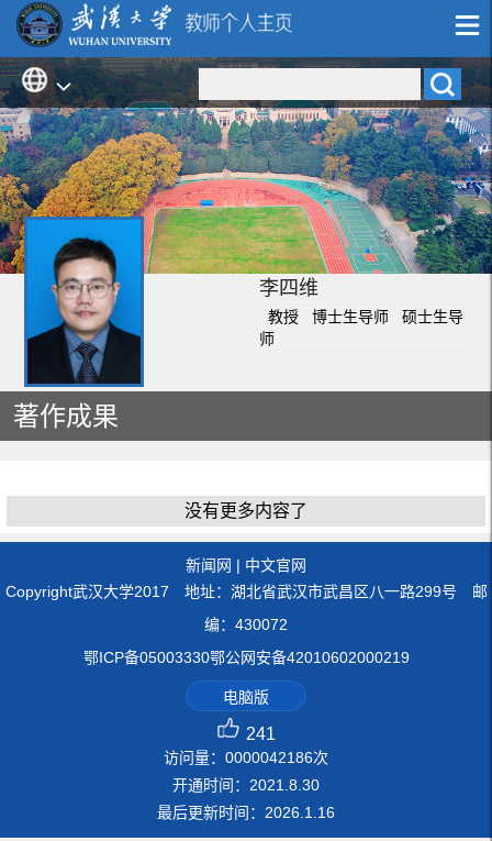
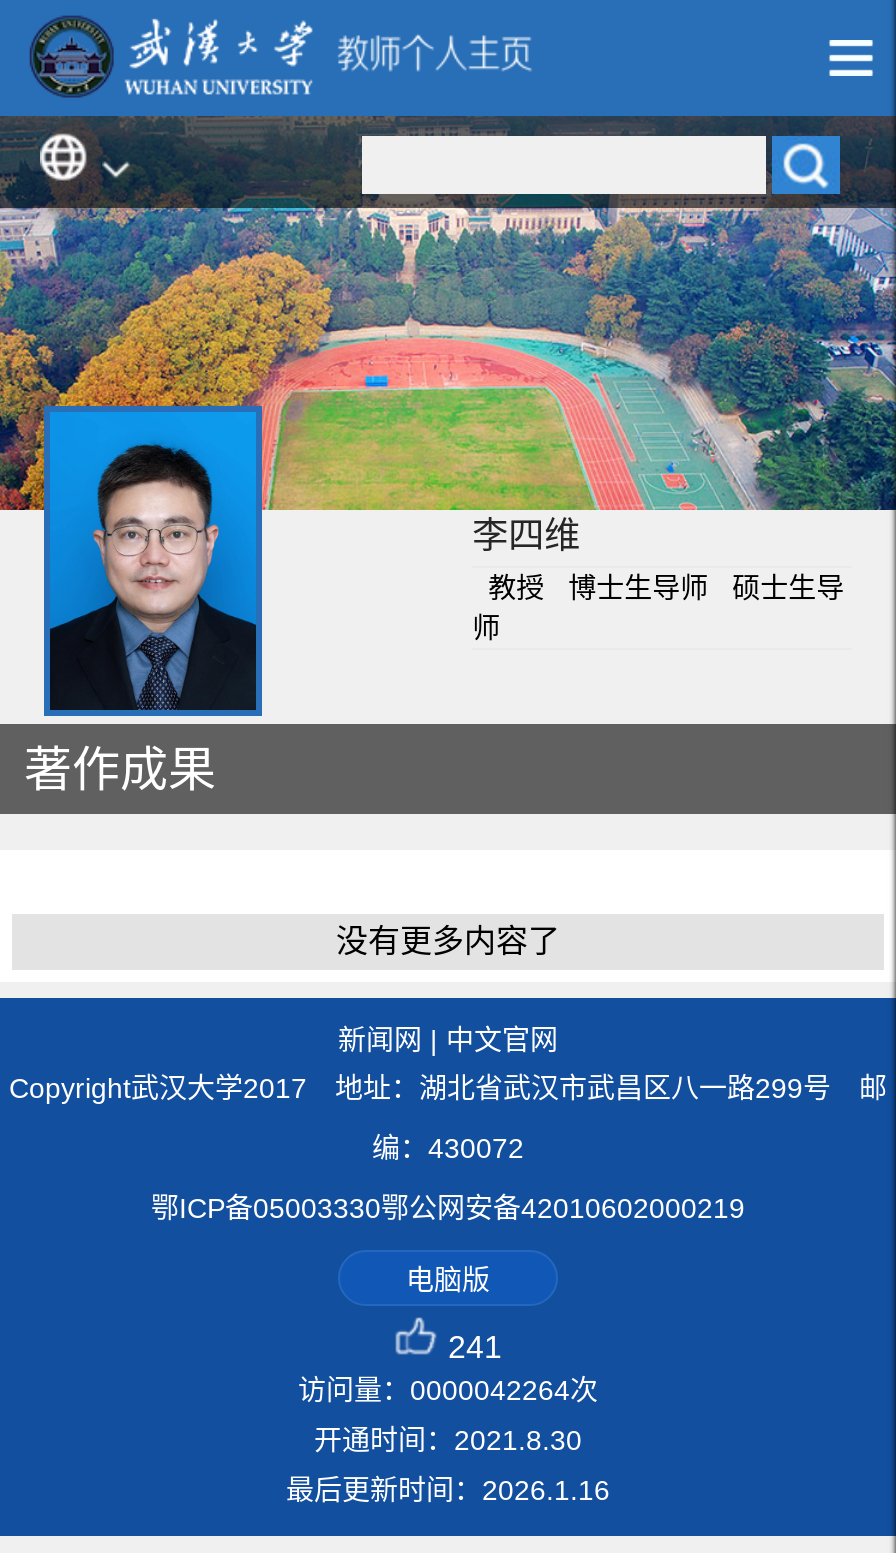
- 访问量：0000042186次
+ 访问量：0000042264次
